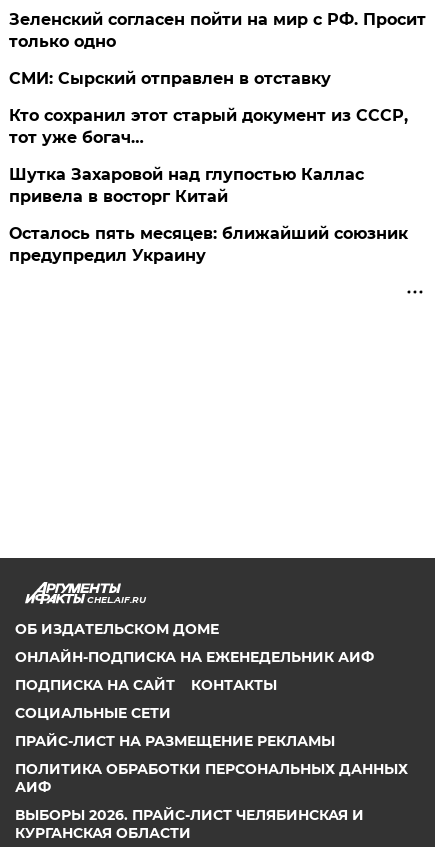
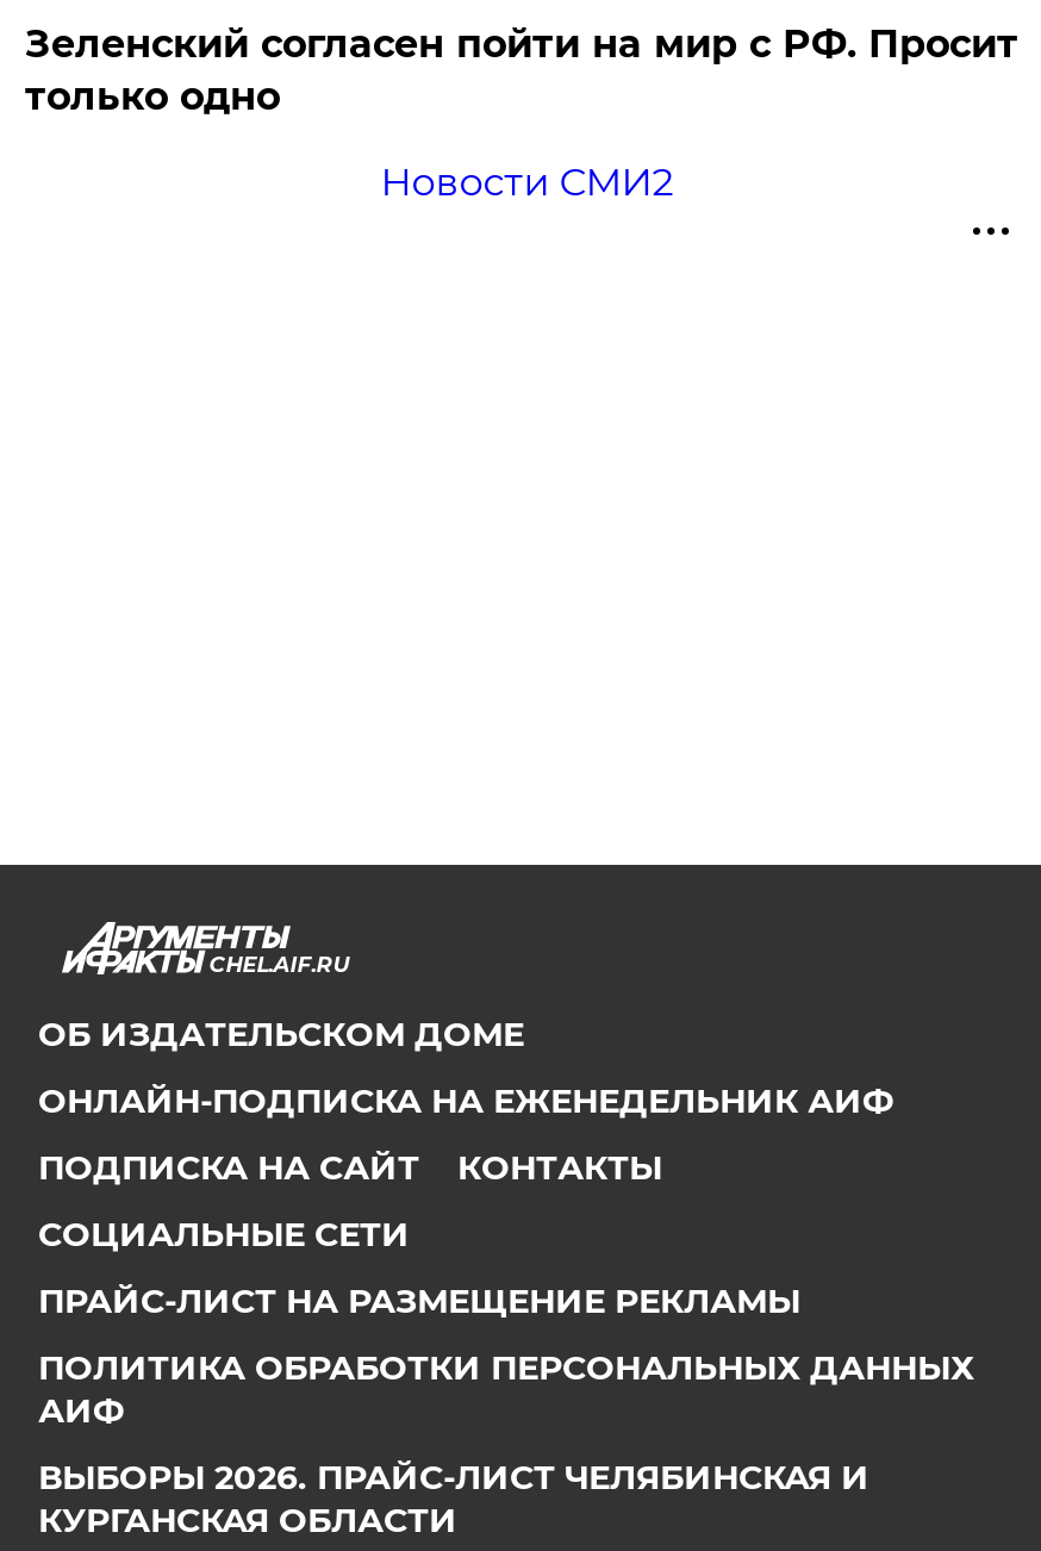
- СМИ: Сырский отправлен в отставку
- Кто сохранил этот старый документ из СССР,
- тот уже богач…
- Шутка Захаровой над глупостью Каллас
- привела в восторг Китай
- Осталось пять месяцев: ближайший союзник
- предупредил Украину
+ Новости СМИ2
